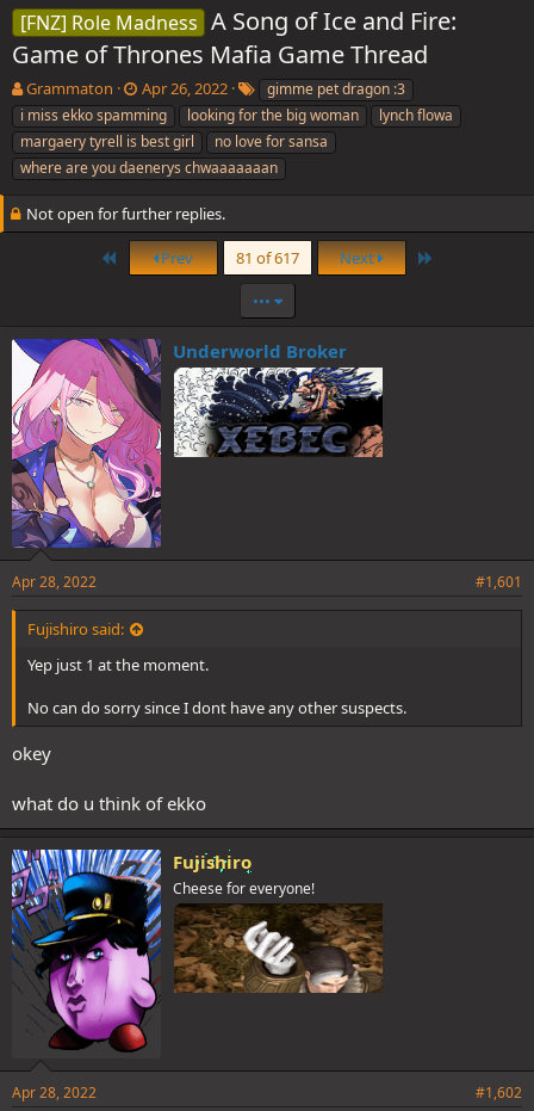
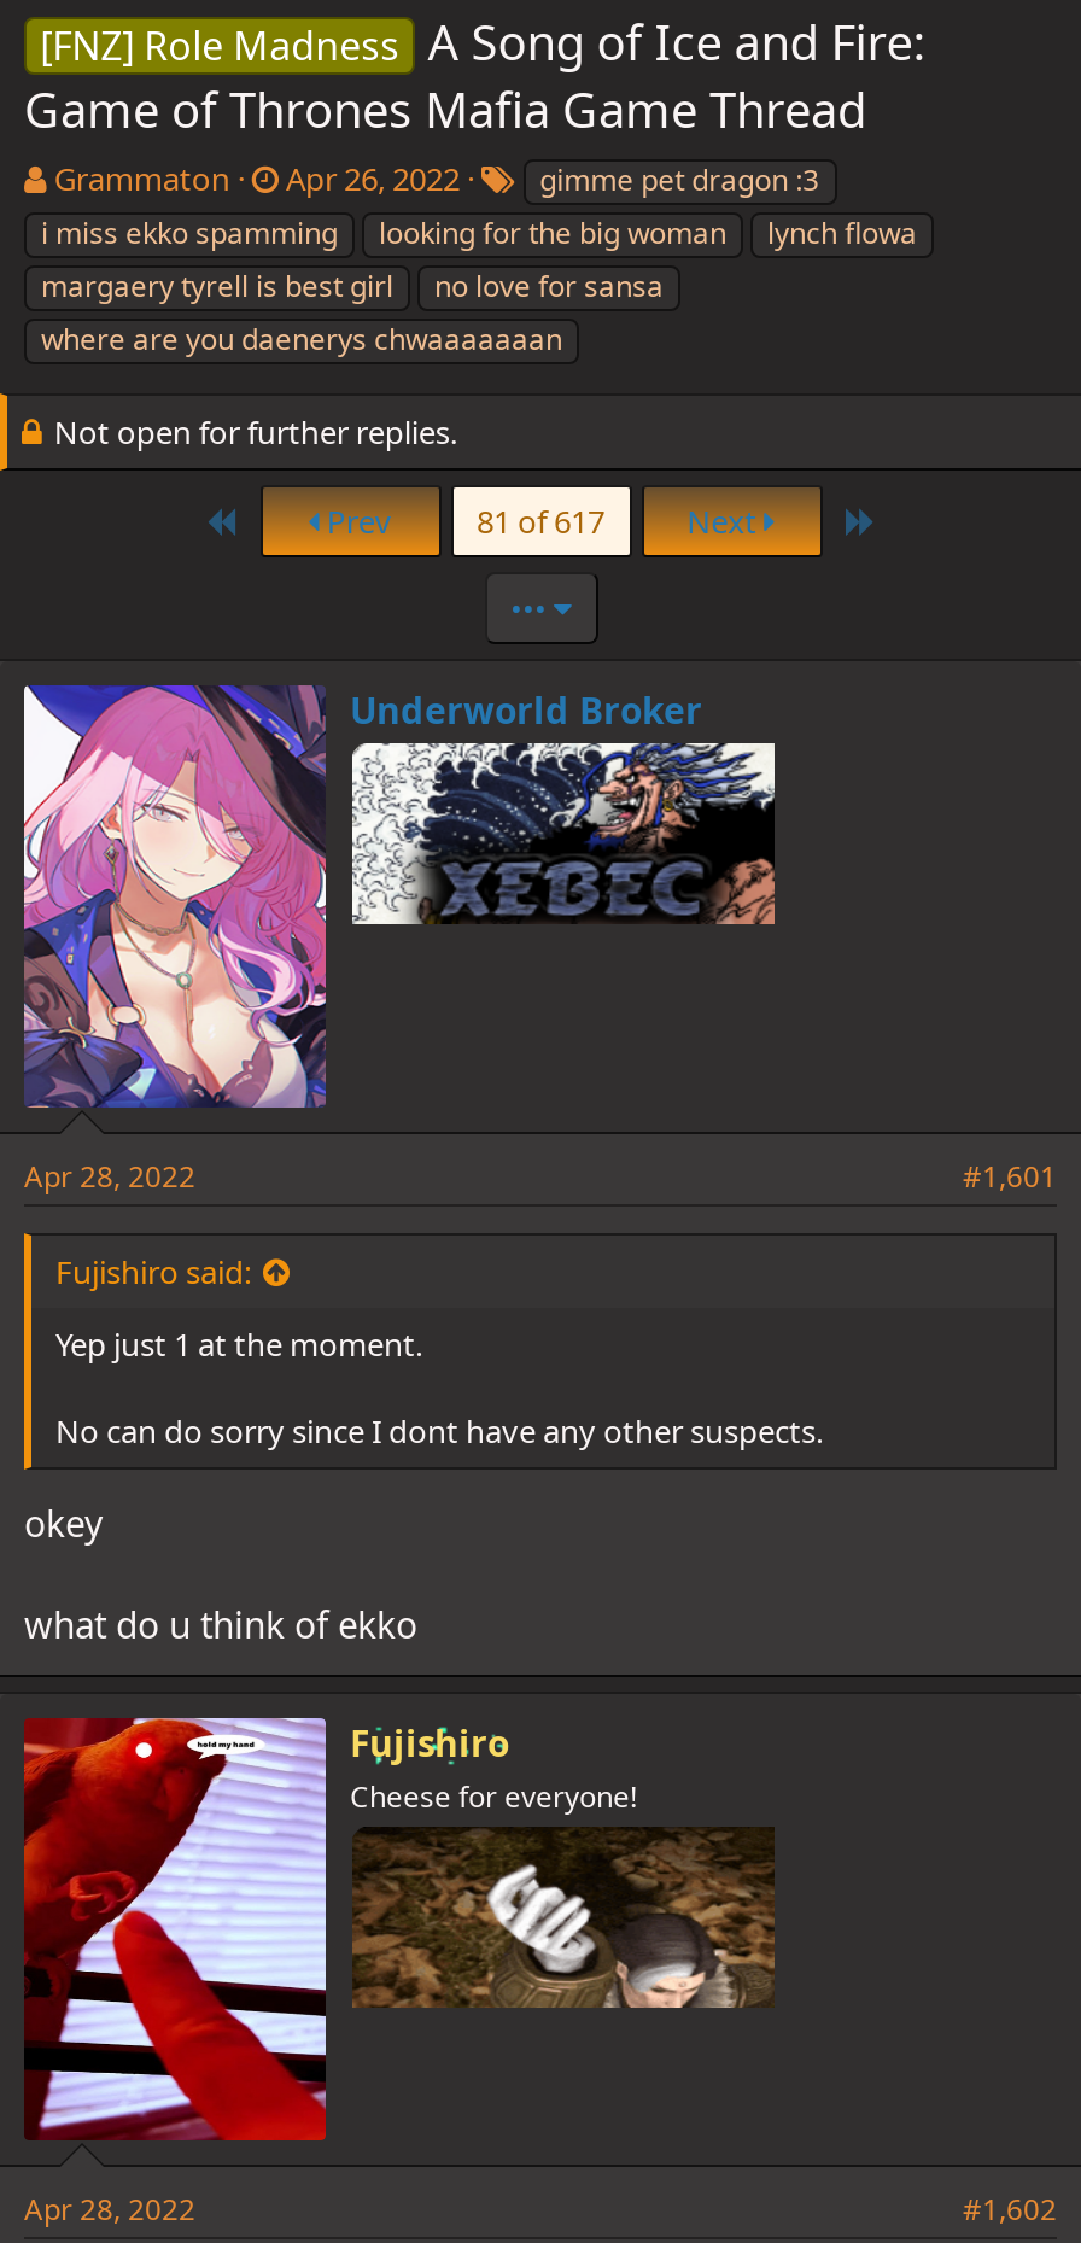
- [image]
+ [image]
